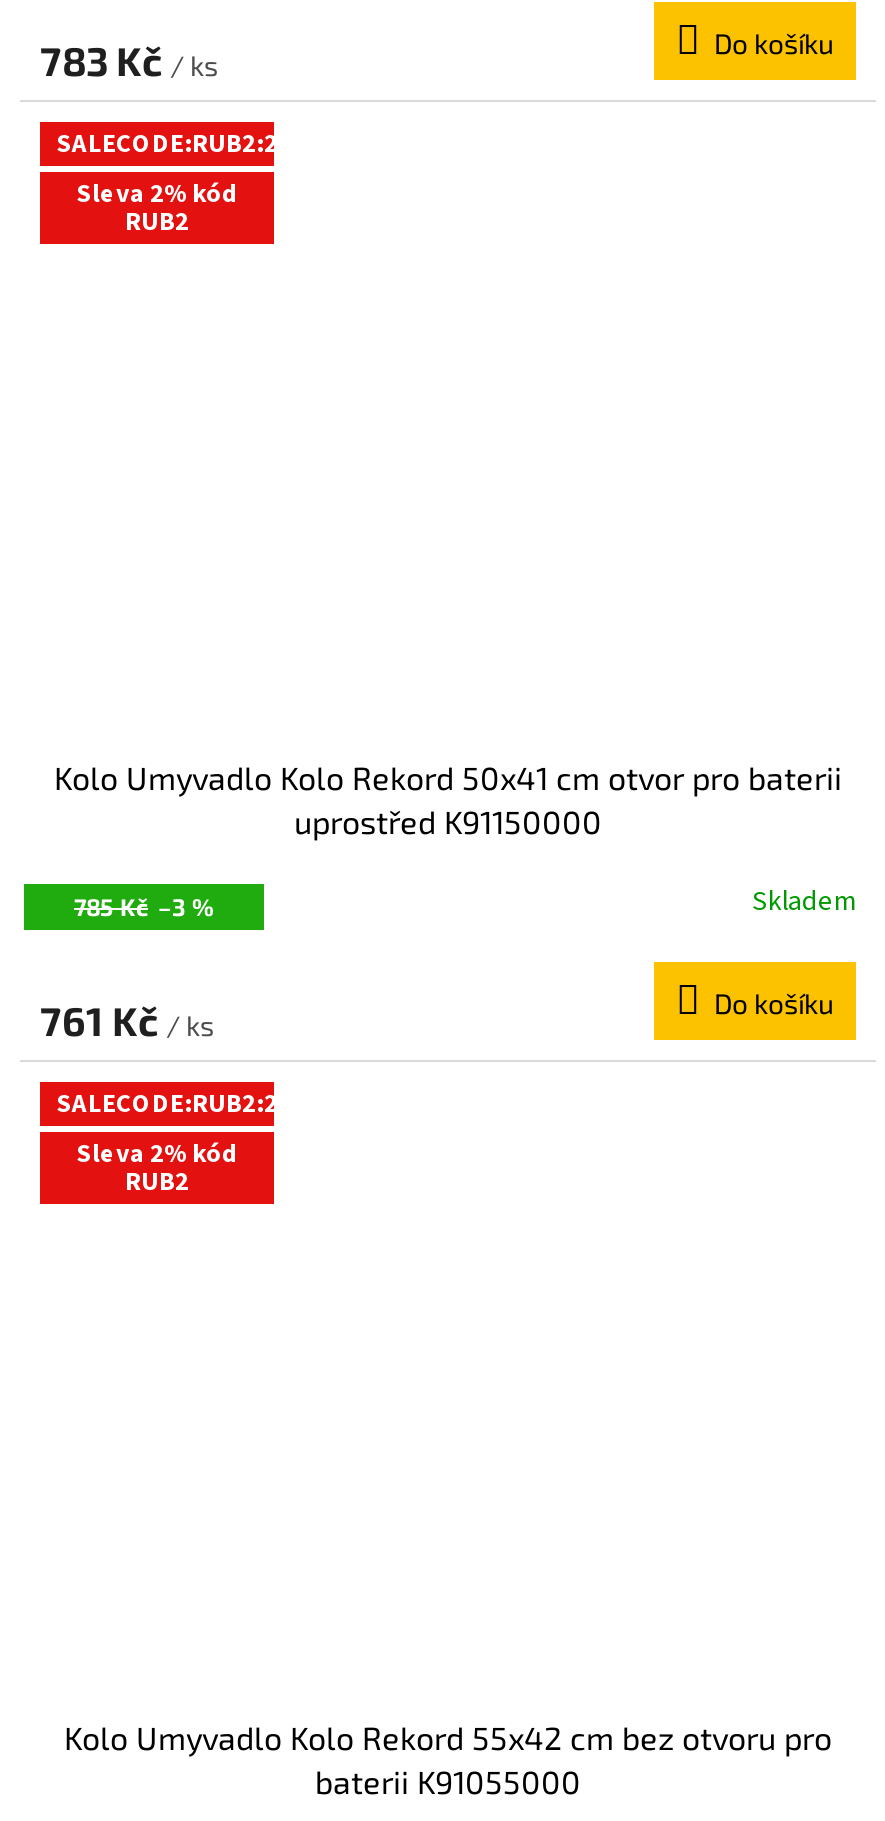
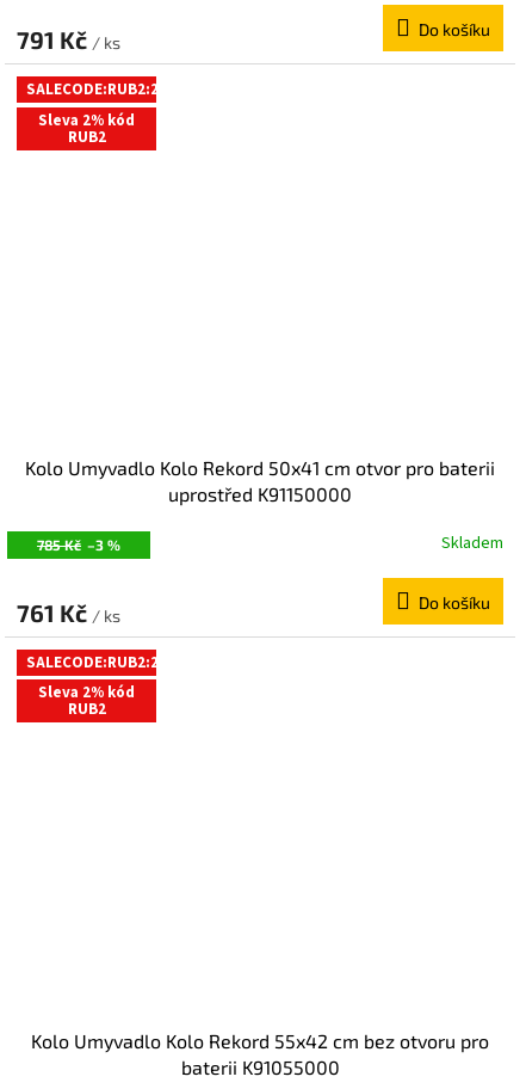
- 783 Kč / ks
+ 791 Kč / ks
